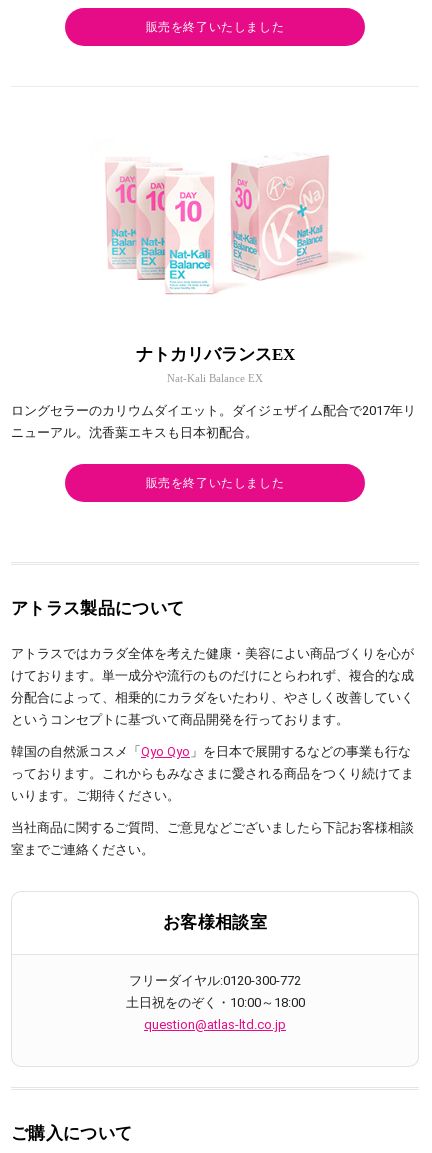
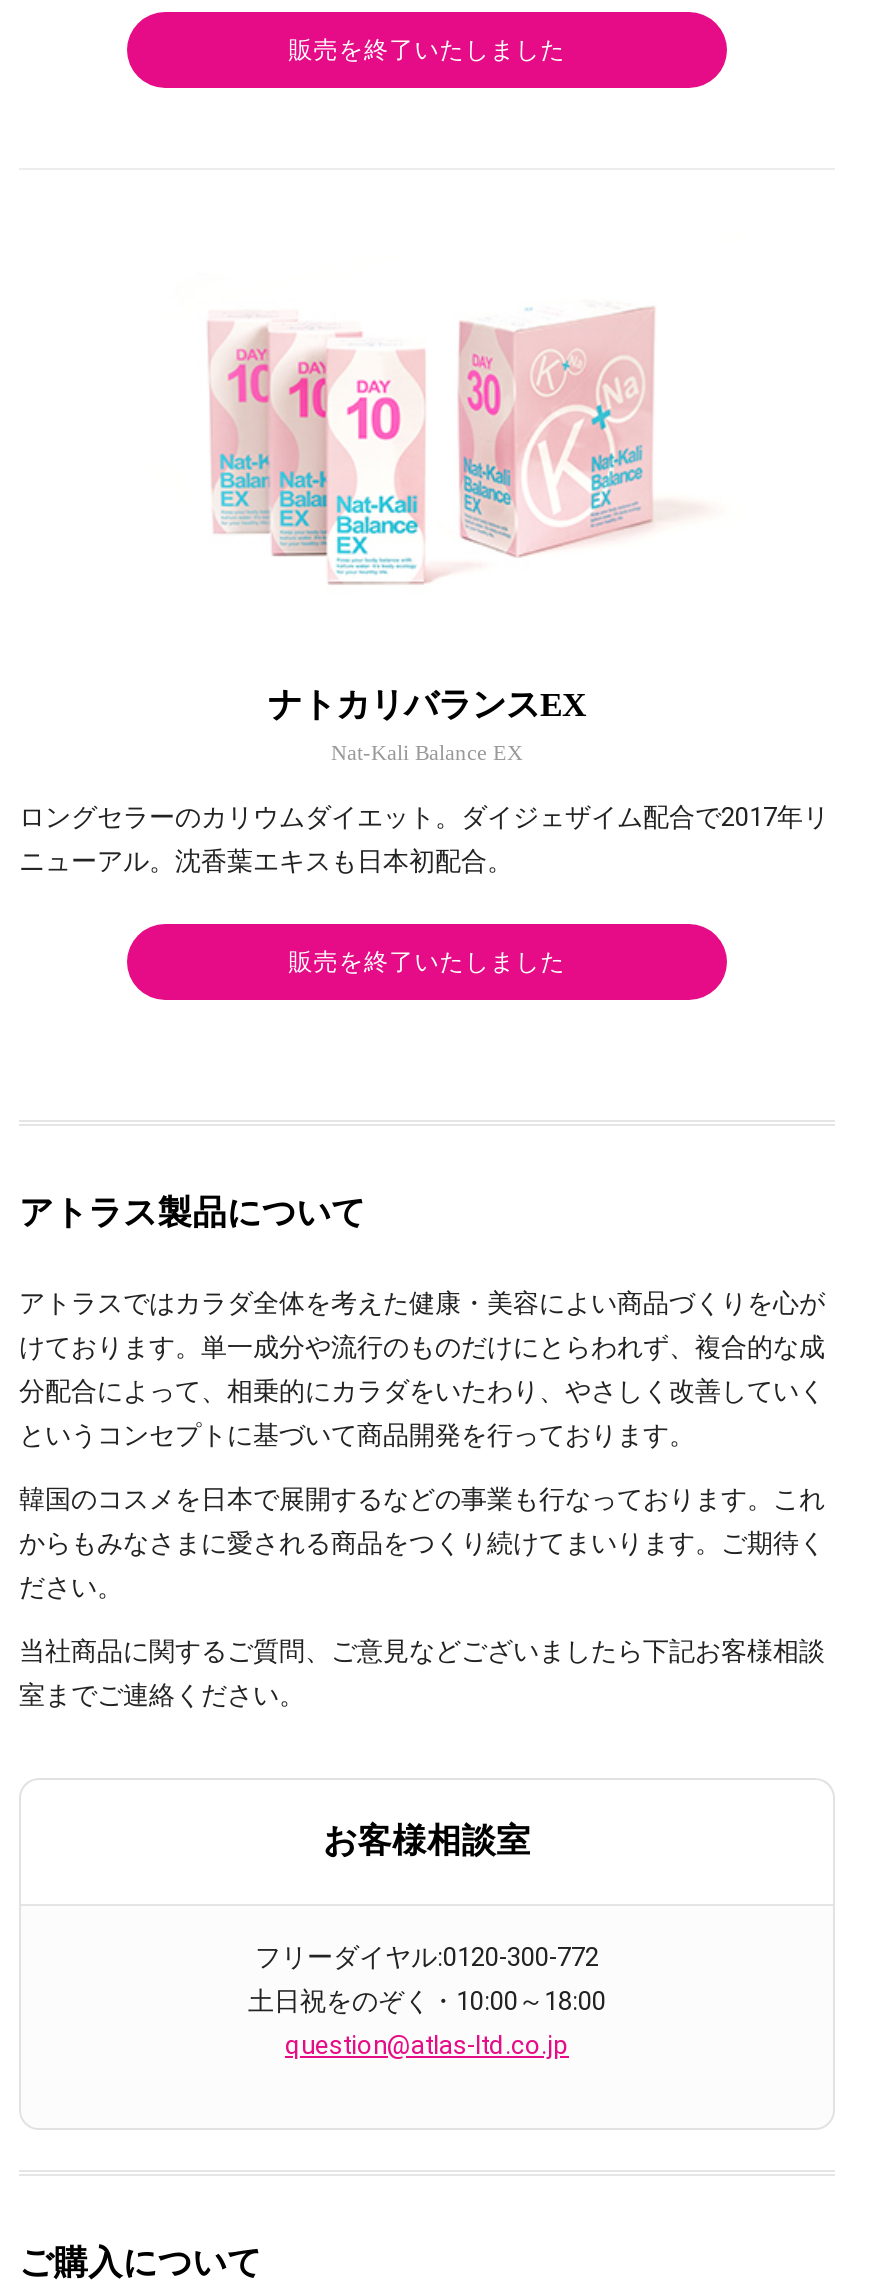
- 韓国の自然派コスメ「Qyo Qyo」を日本で展開するなどの事業も行な
+ 韓国のコスメを日本で展開するなどの事業も行なっております。これ

- っております。これからもみなさまに愛される商品をつくり続けてま
+ からもみなさまに愛される商品をつくり続けてまいります。ご期待く

- いります。ご期待ください。
+ ださい。
